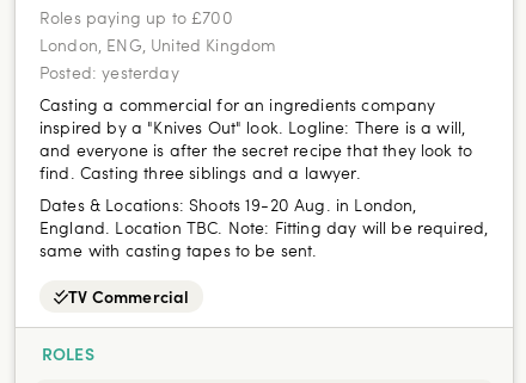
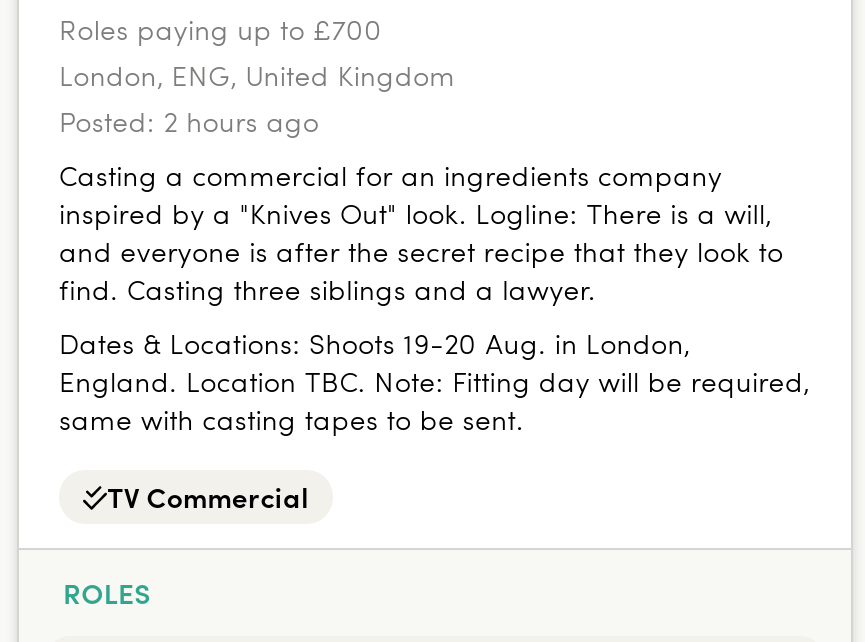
- Posted: yesterday
+ Posted: 2 hours ago
